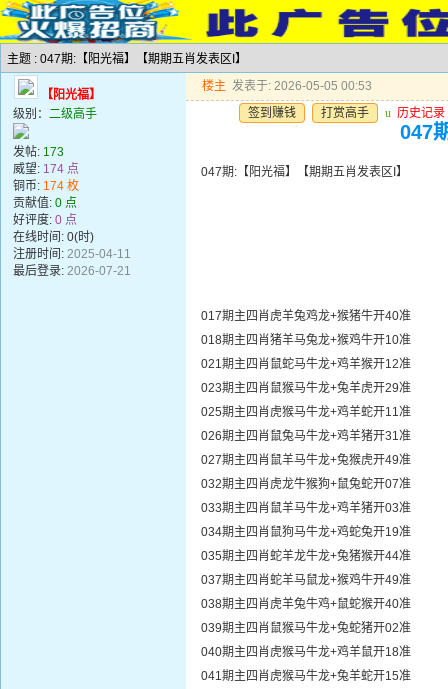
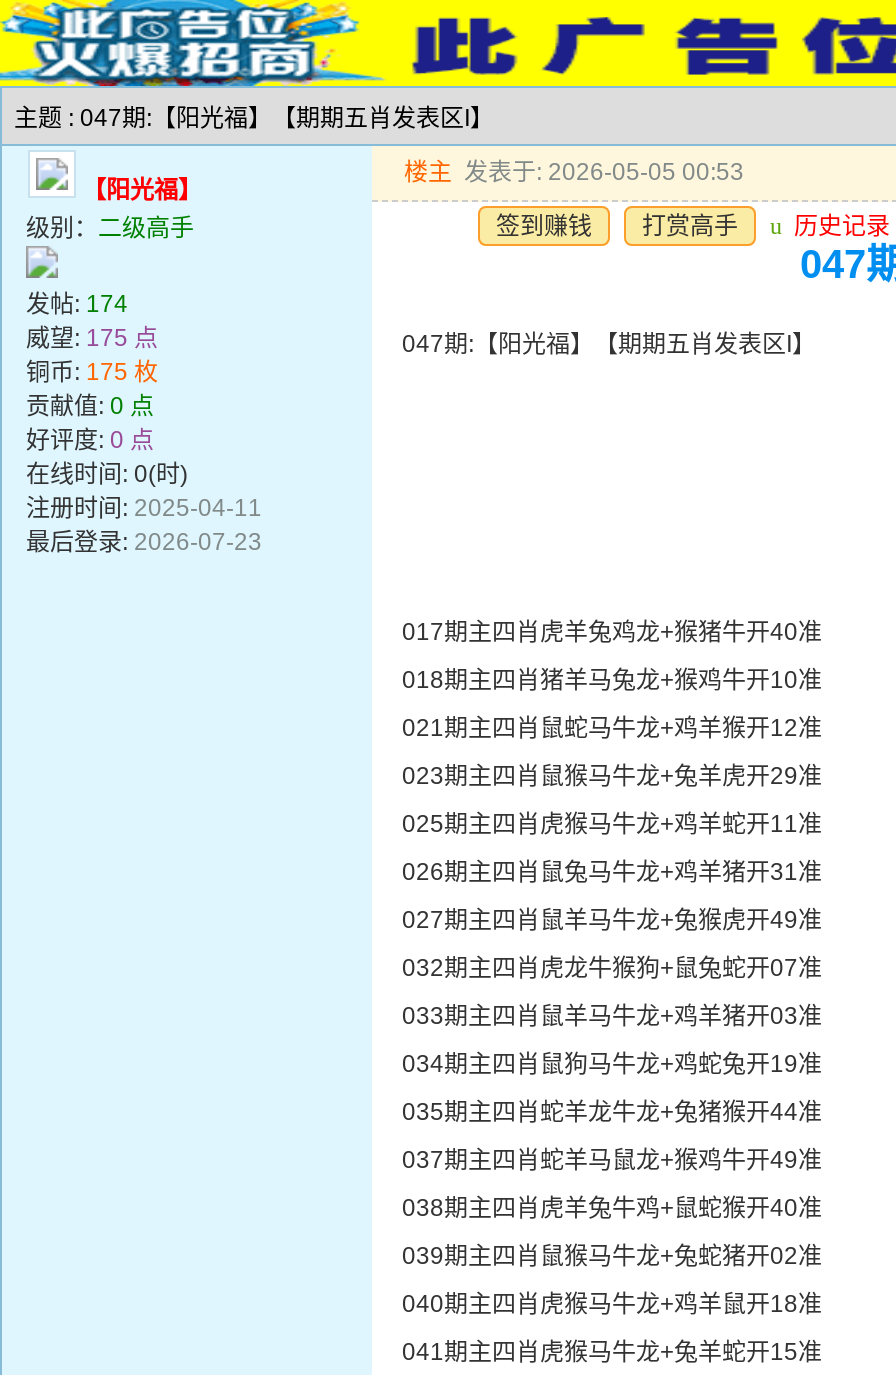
- 发帖: 173
+ 发帖: 174

- 威望: 174 点
+ 威望: 175 点

- 铜币: 174 枚
+ 铜币: 175 枚

- 最后登录: 2026-07-21
+ 最后登录: 2026-07-23
